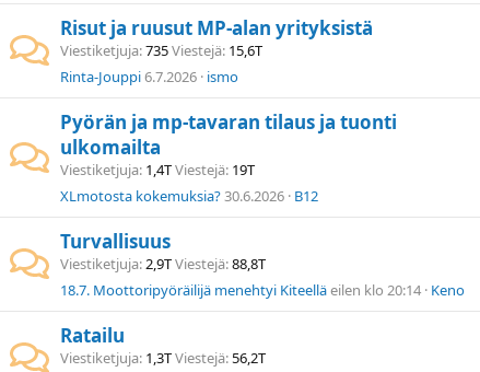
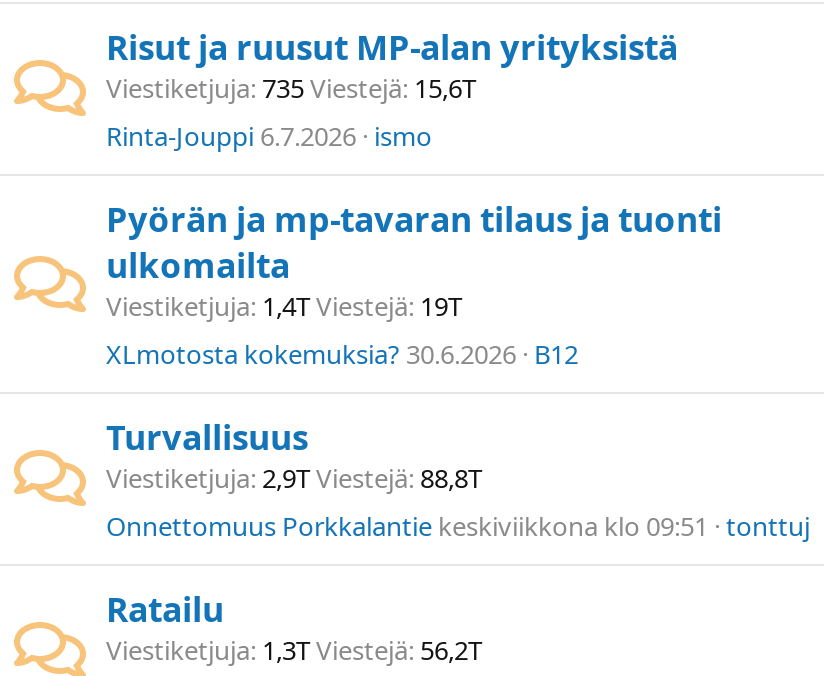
- 18.7. Moottoripyöräilijä menehtyi Kiteellä eilen klo 20:14 Keno
+ Onnettomuus Porkkalantie keskiviikkona klo 09:51 tonttuj
